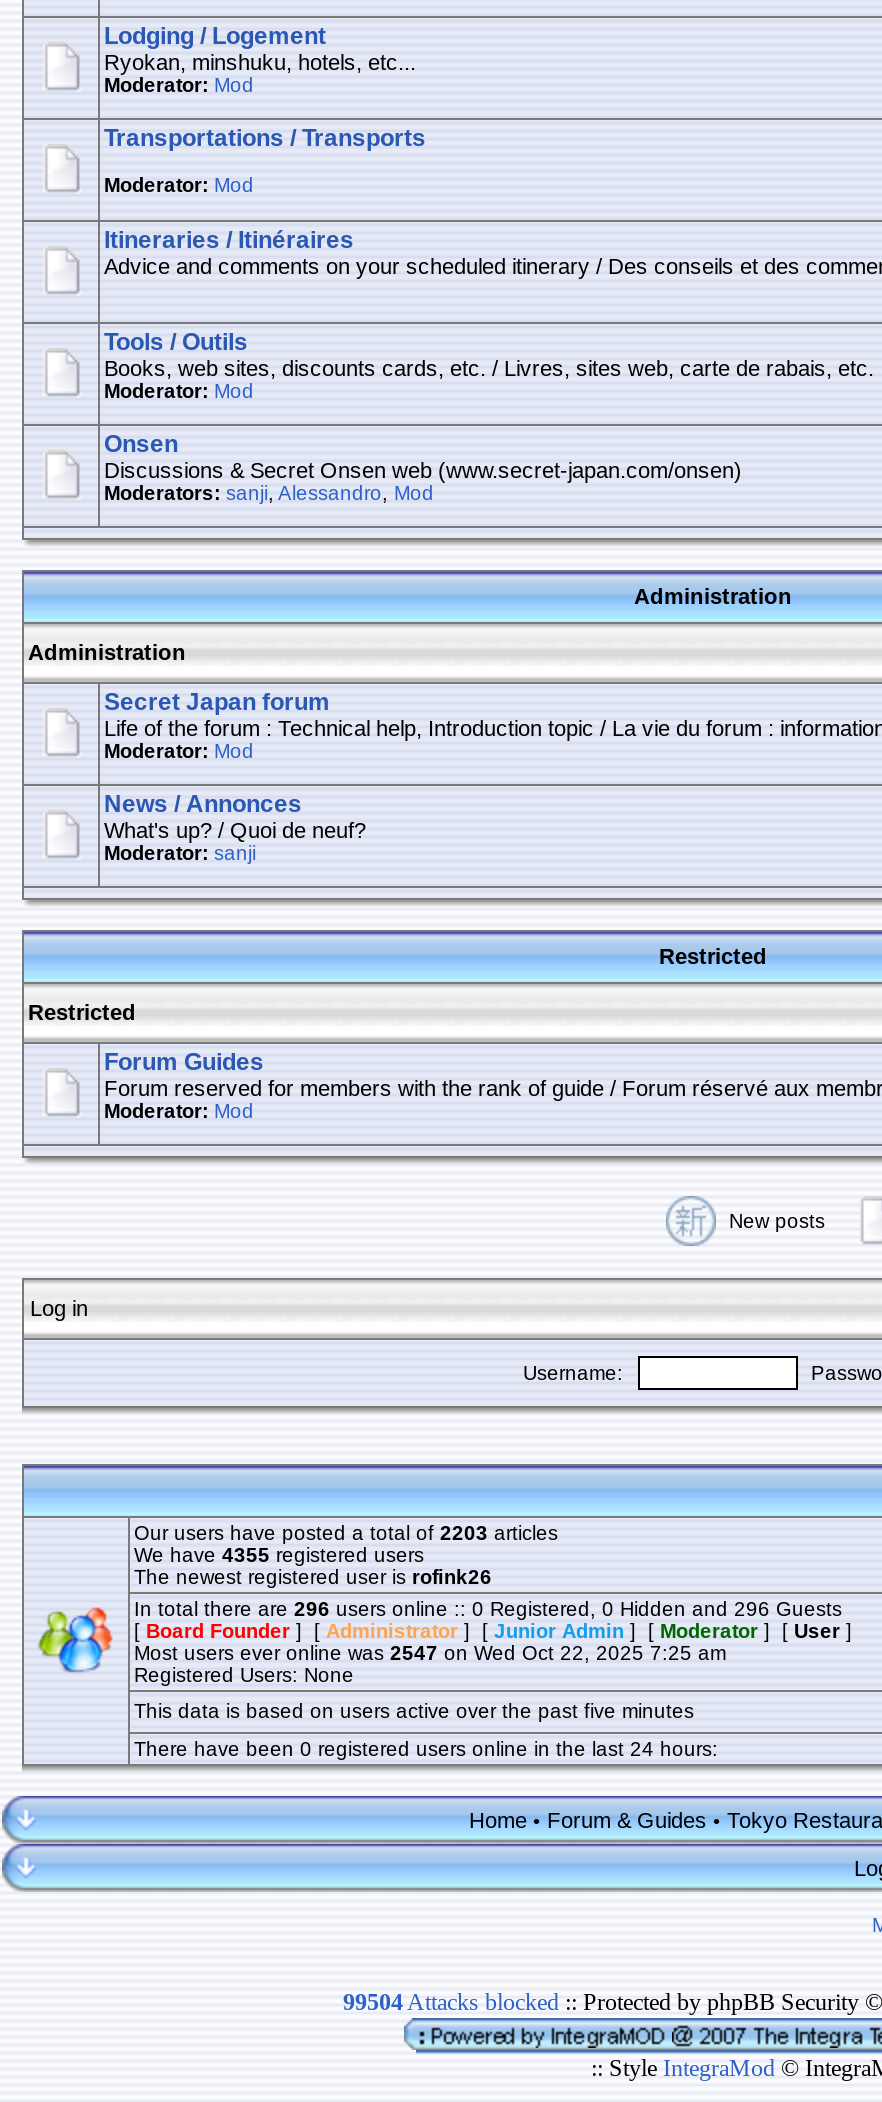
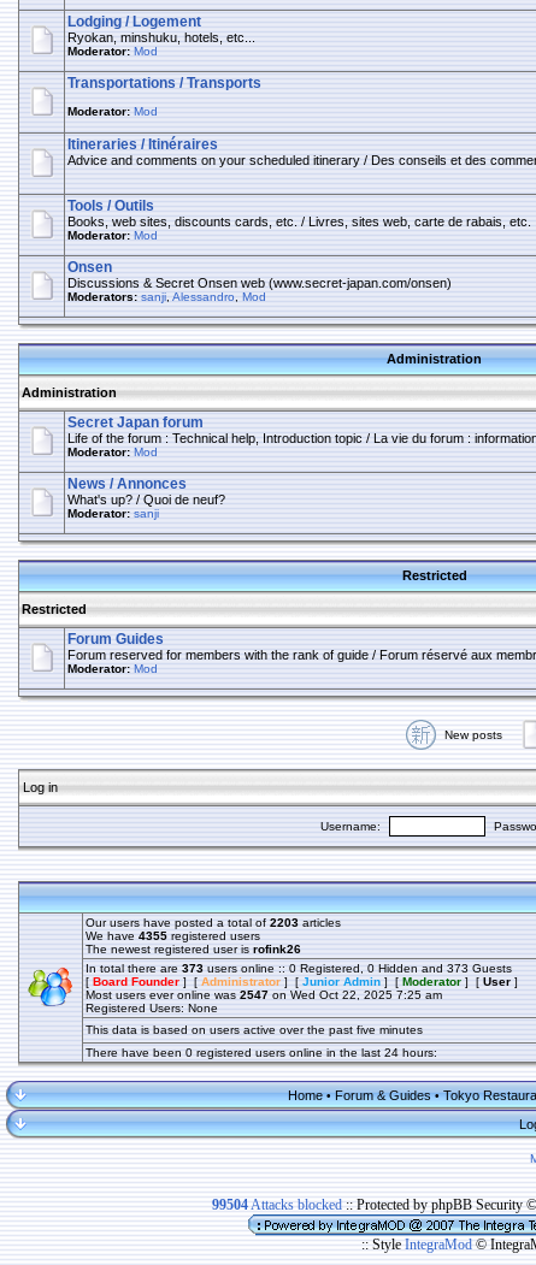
- In total there are 296 users online :: 0 Registered, 0 Hidden and 296 Guests
+ In total there are 373 users online :: 0 Registered, 0 Hidden and 373 Guests
